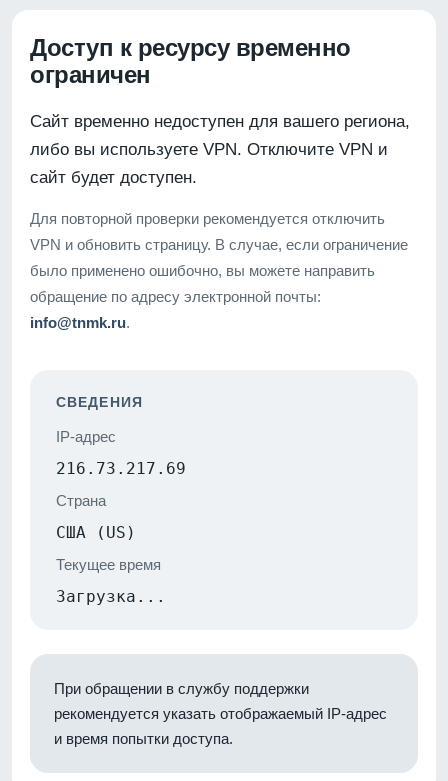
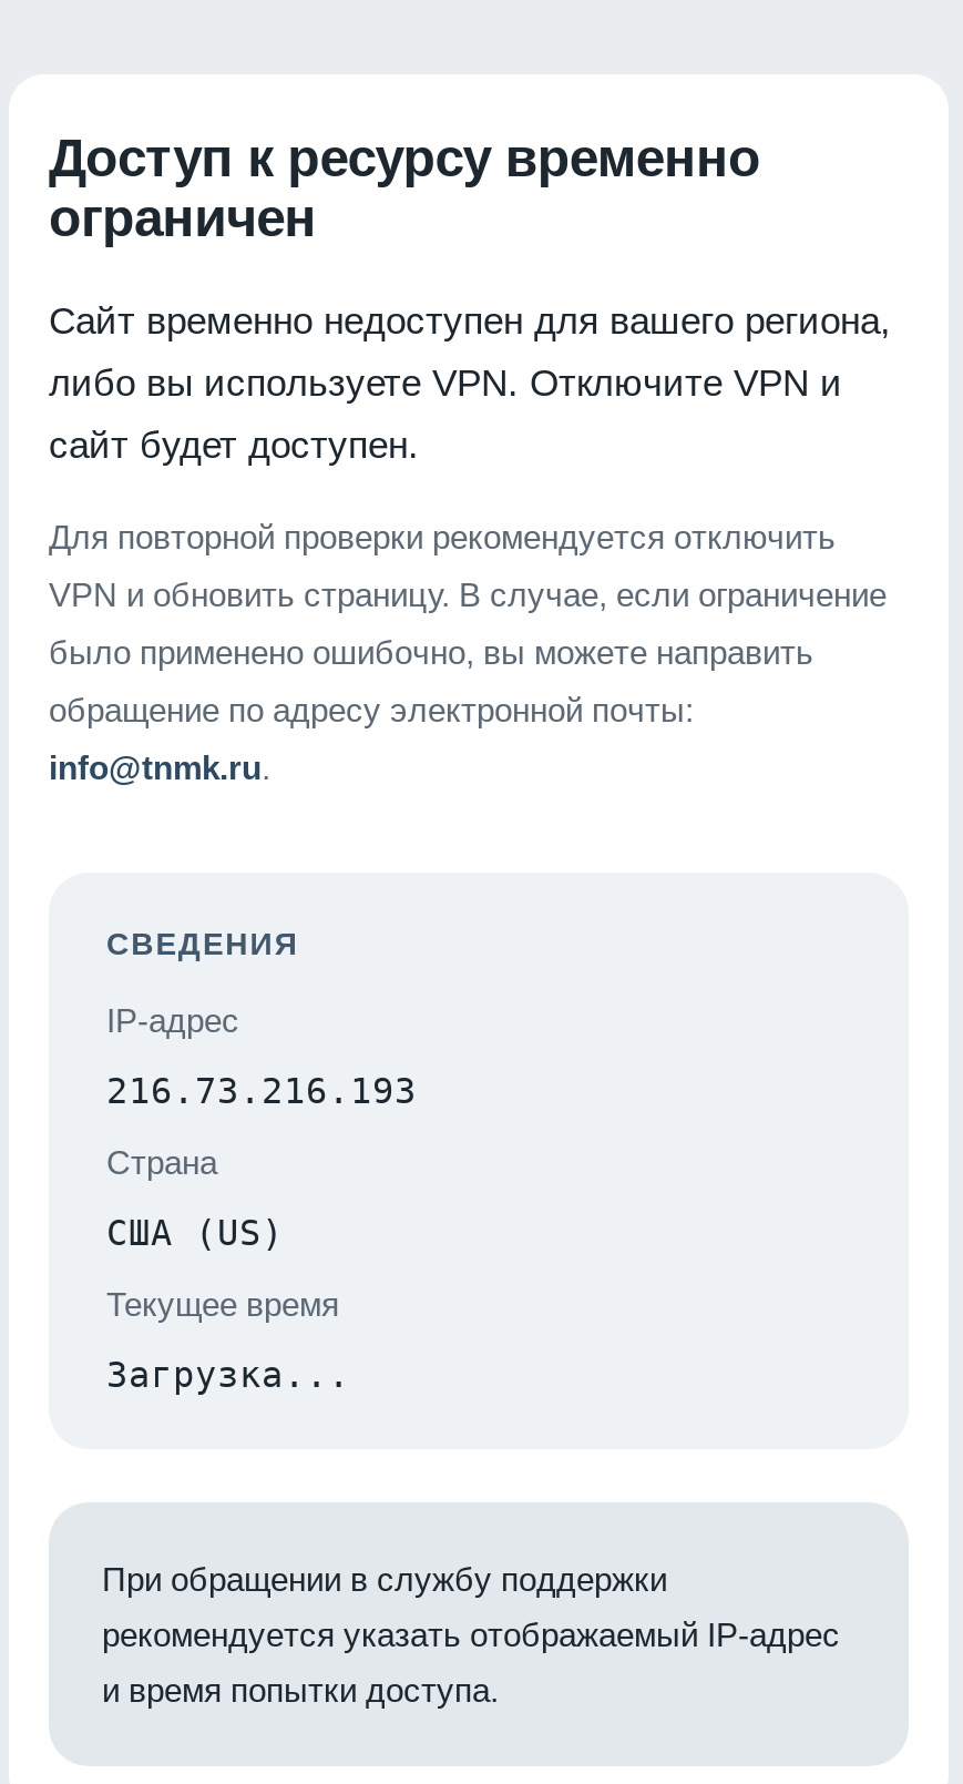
- 216.73.217.69
+ 216.73.216.193
